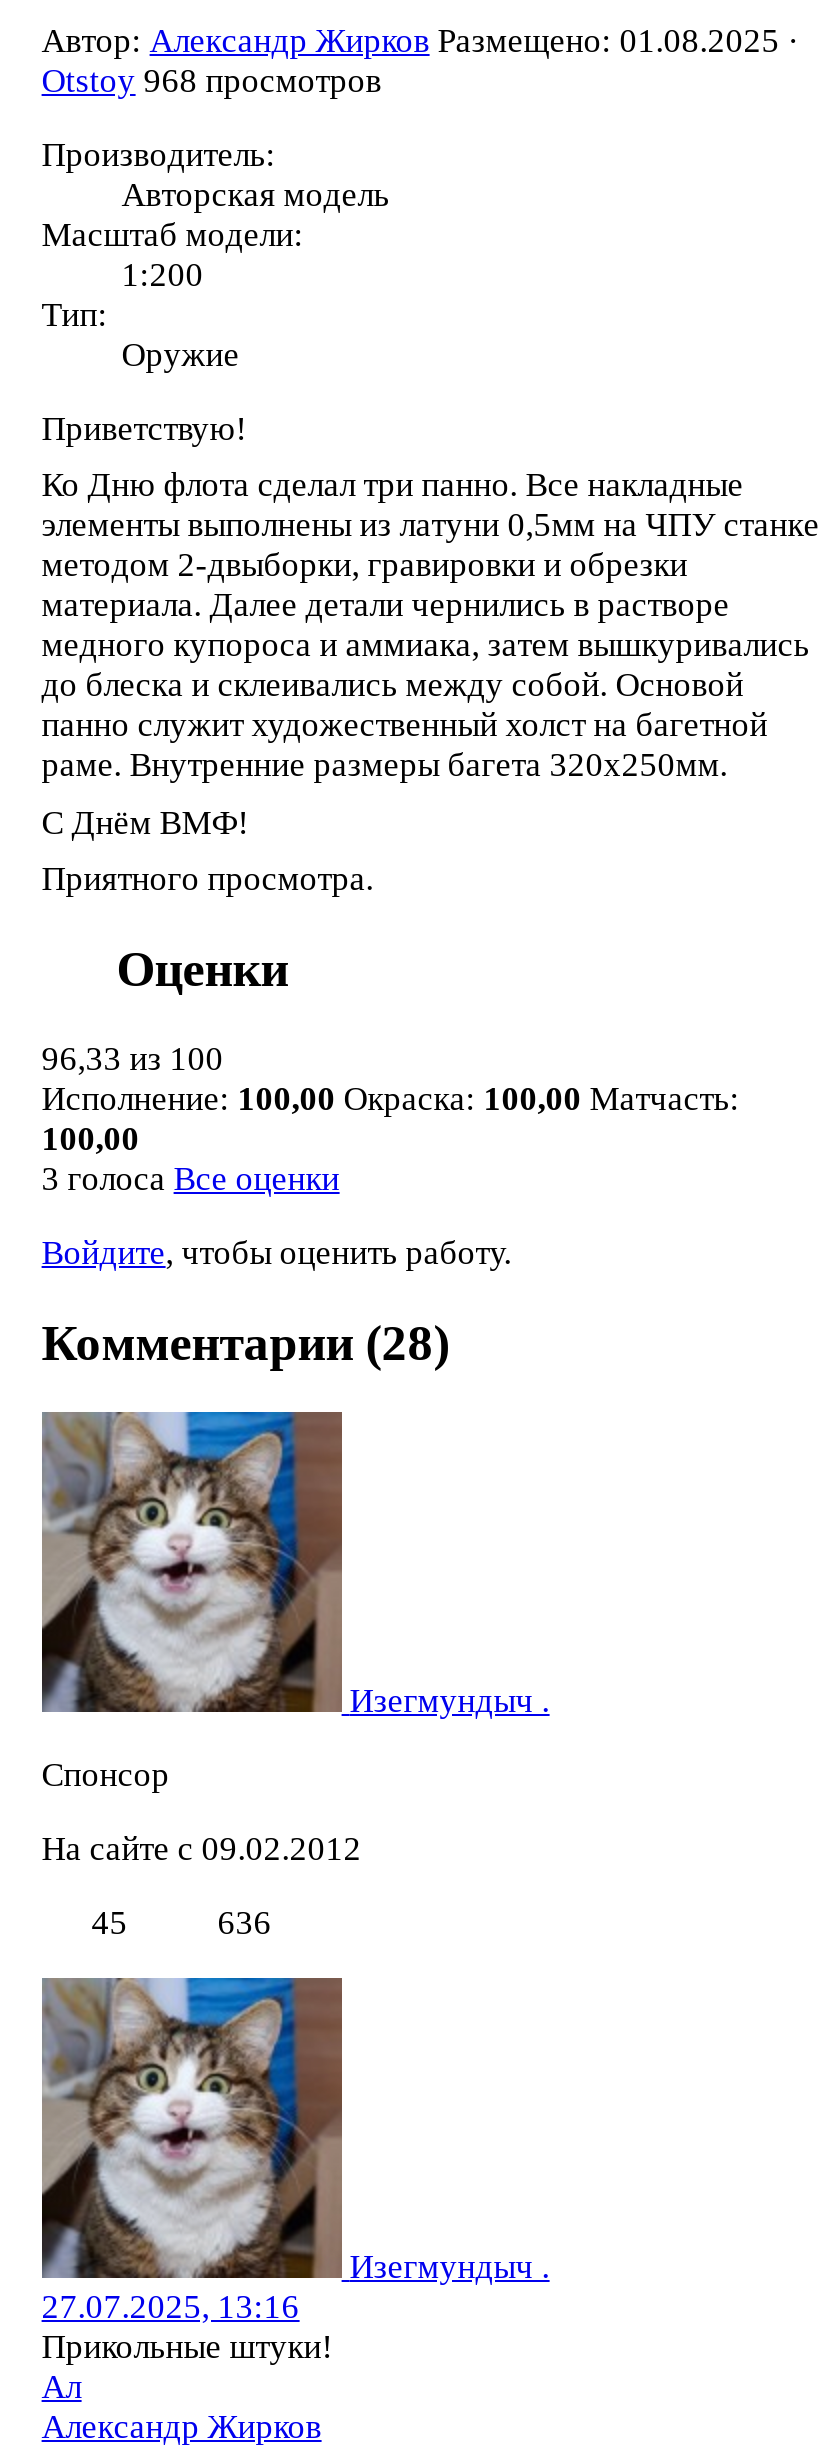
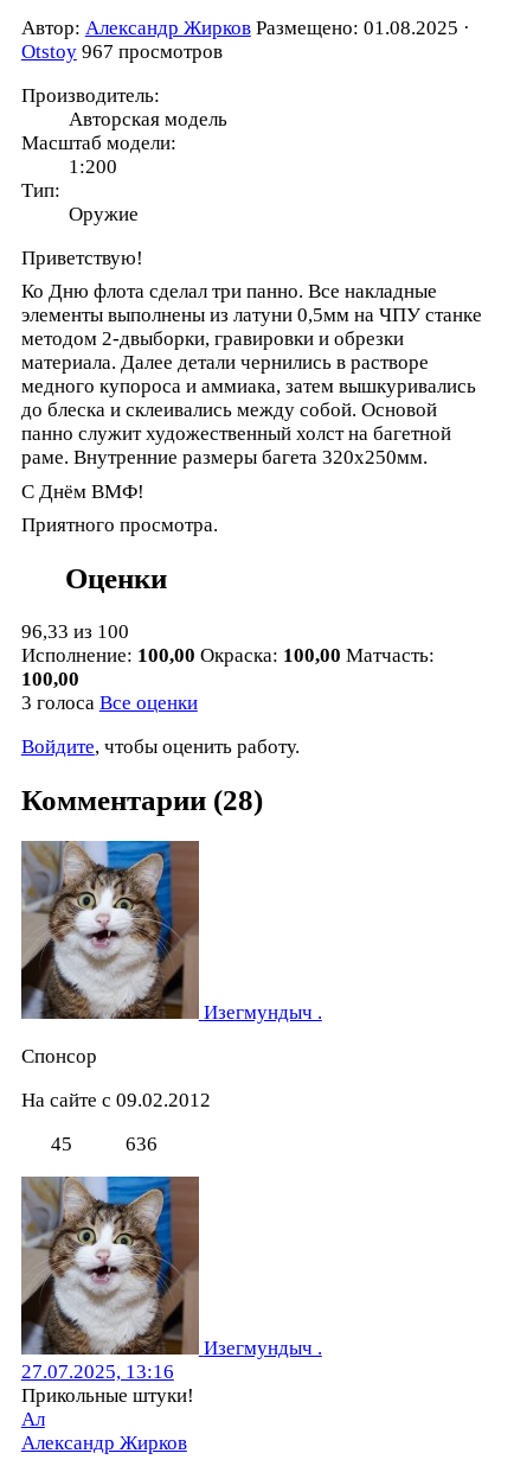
- Otstoy 968 просмотров
+ Otstoy 967 просмотров
